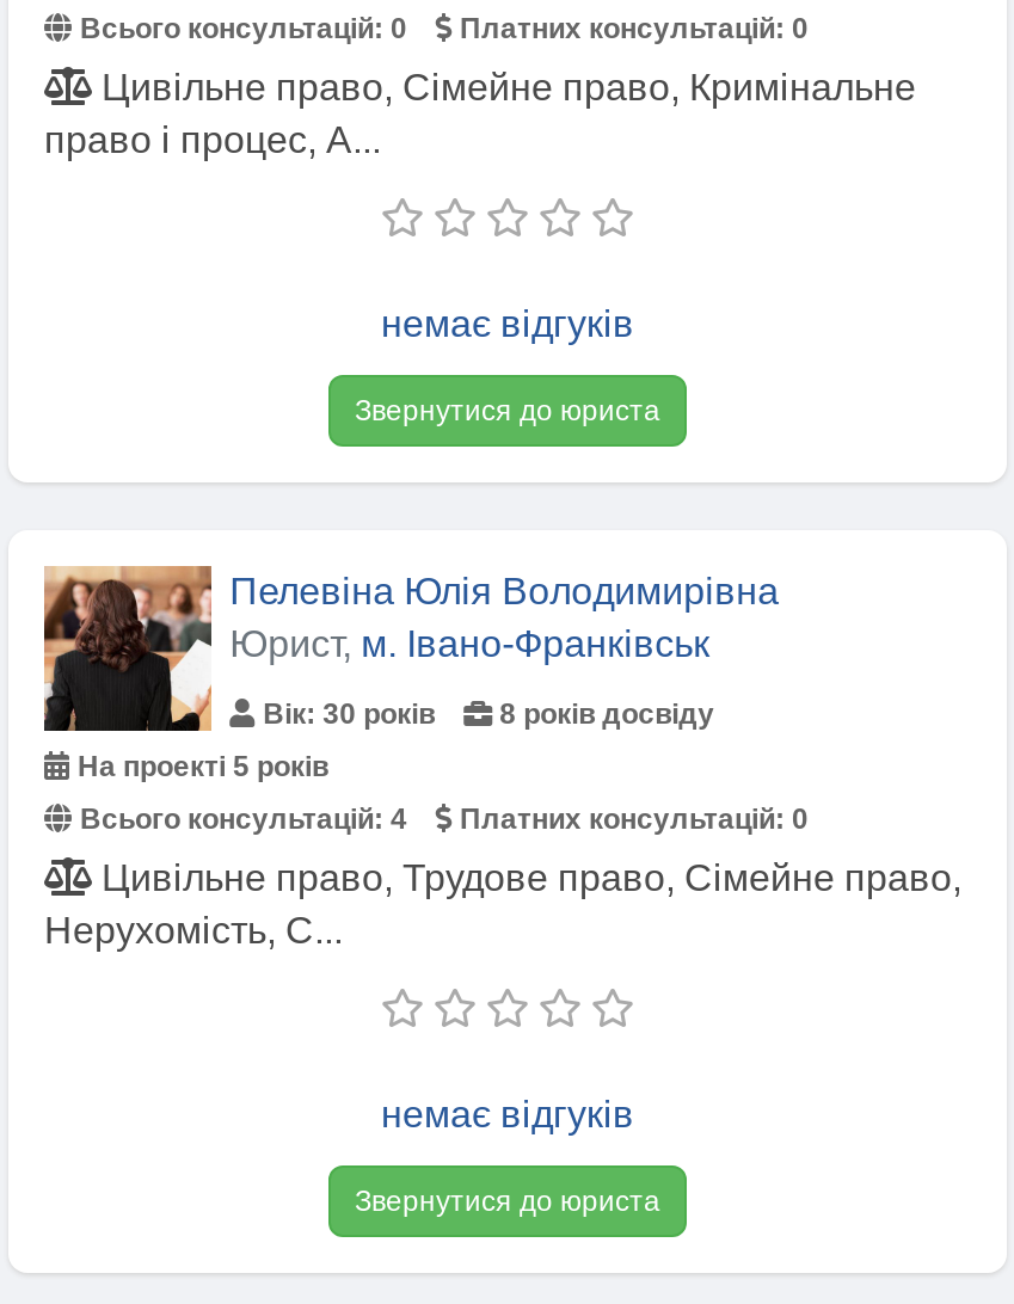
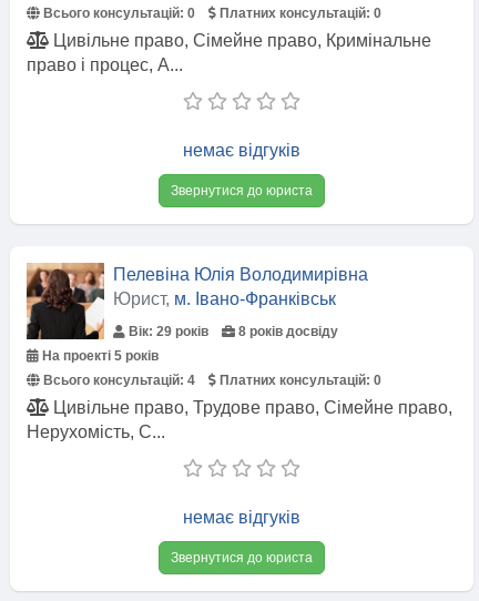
- Вік: 30 років 8 років досвіду
+ Вік: 29 років 8 років досвіду
